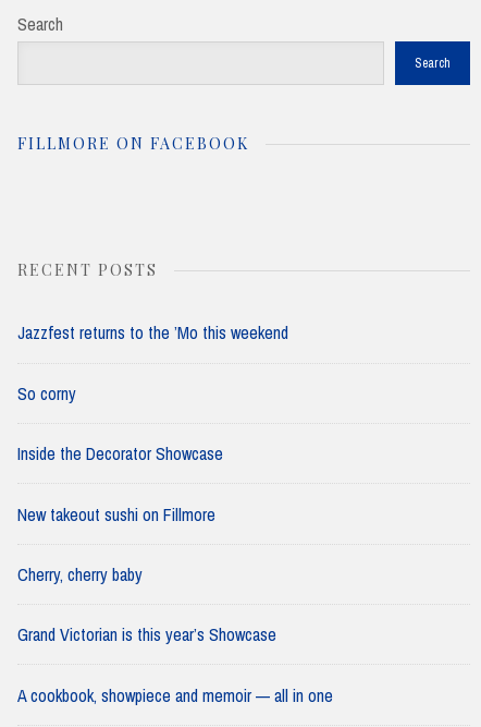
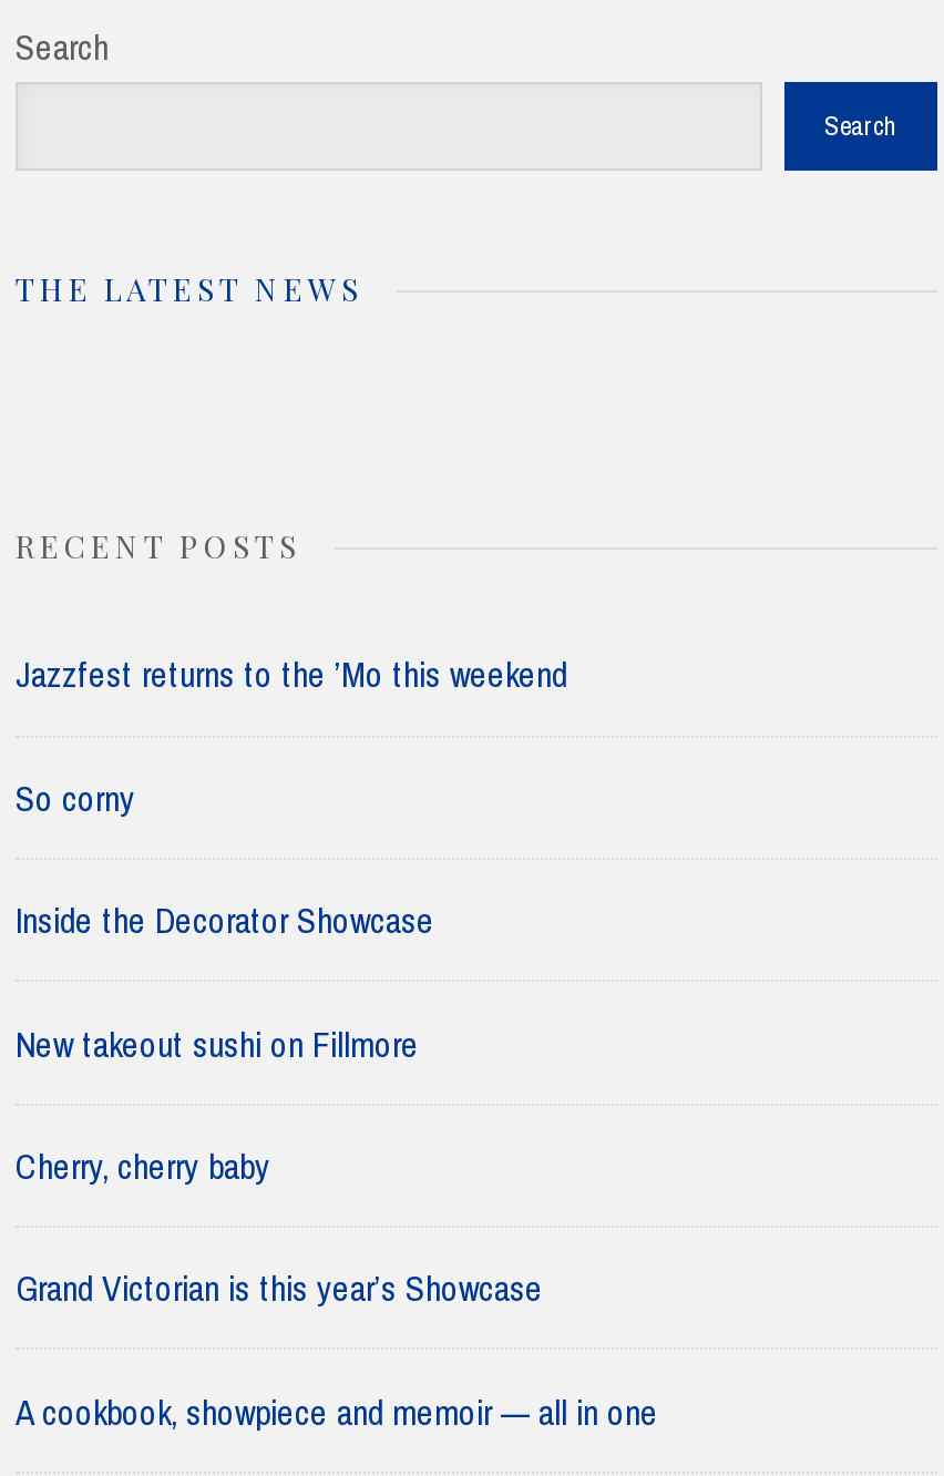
- FILLMORE ON FACEBOOK
+ THE LATEST NEWS
